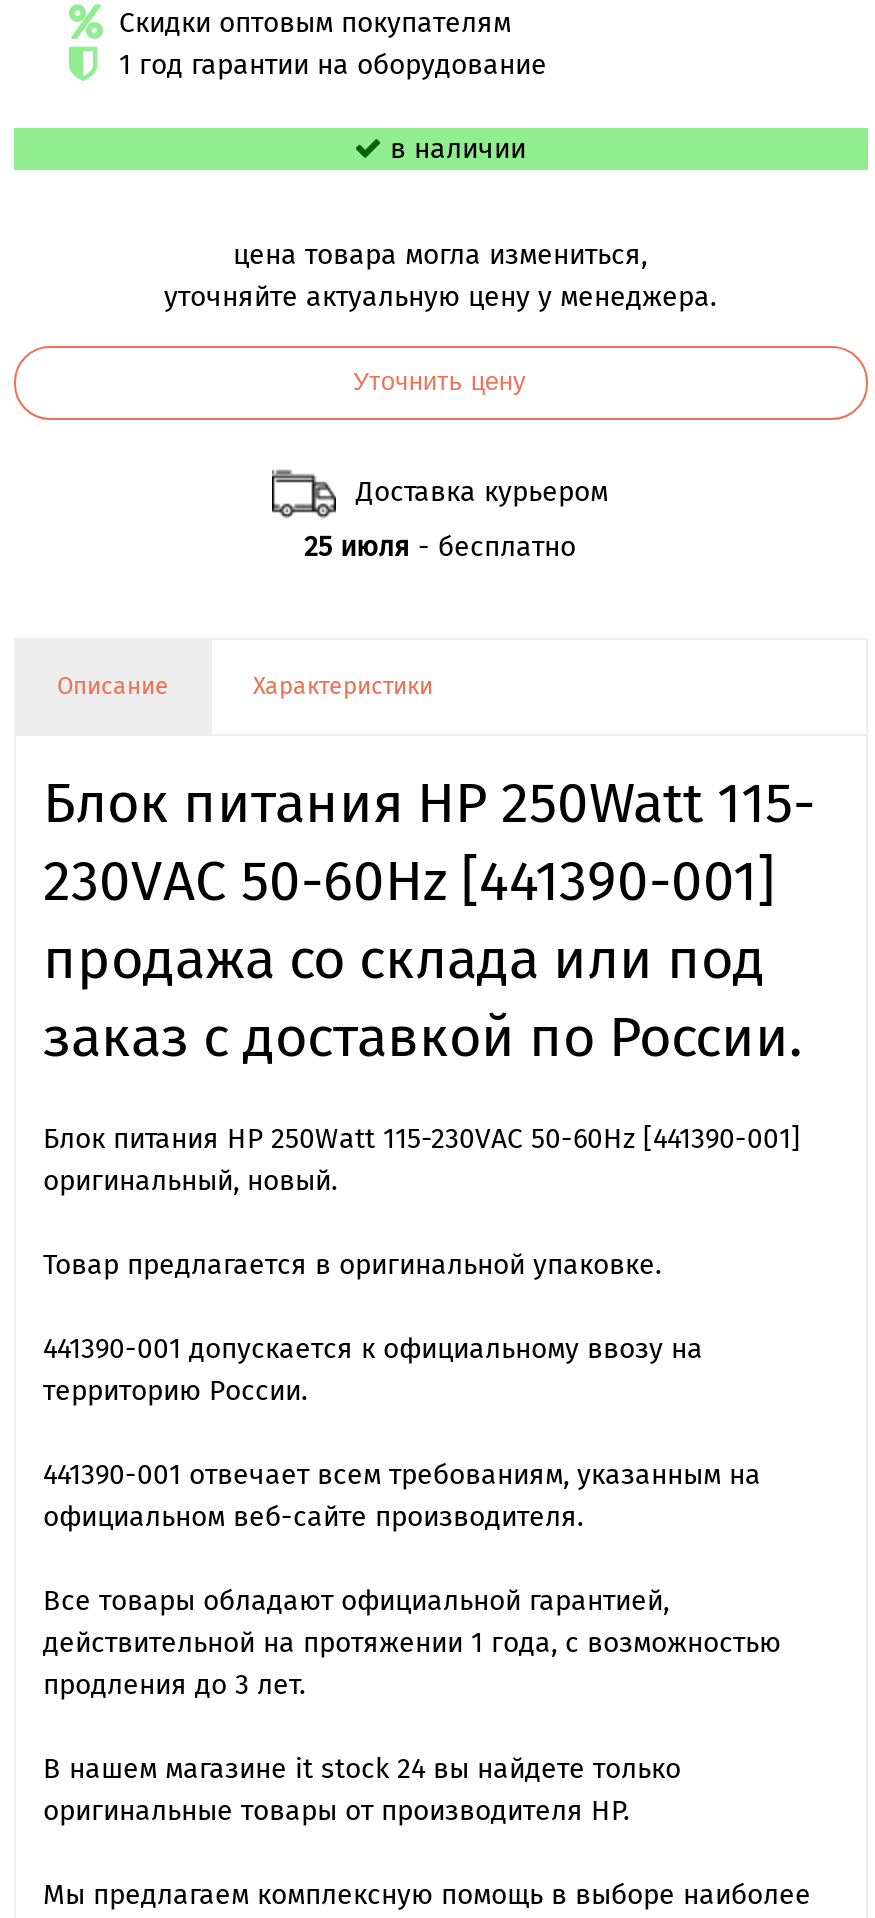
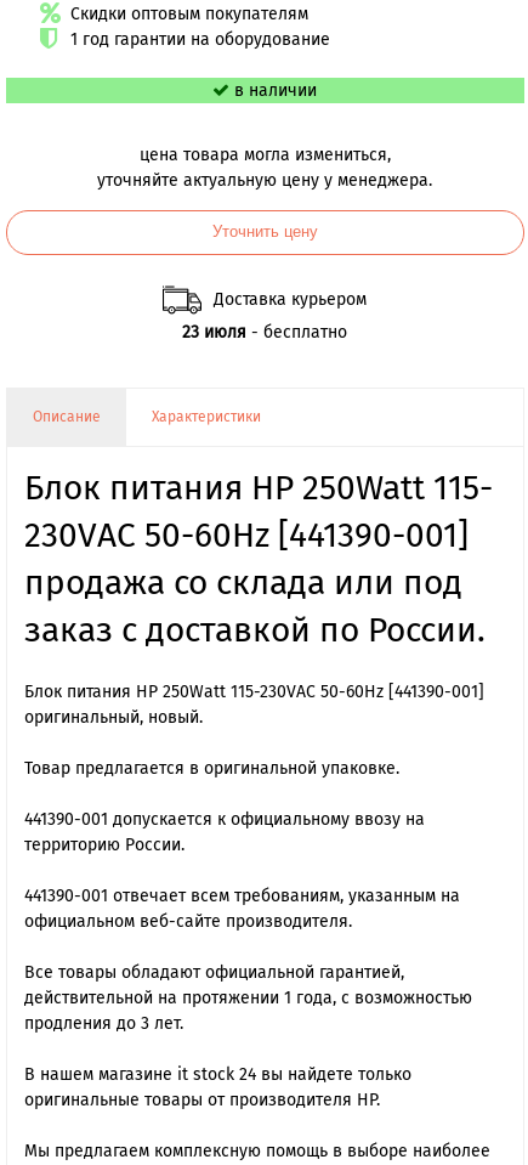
- 25 июля - бесплатно
+ 23 июля - бесплатно
